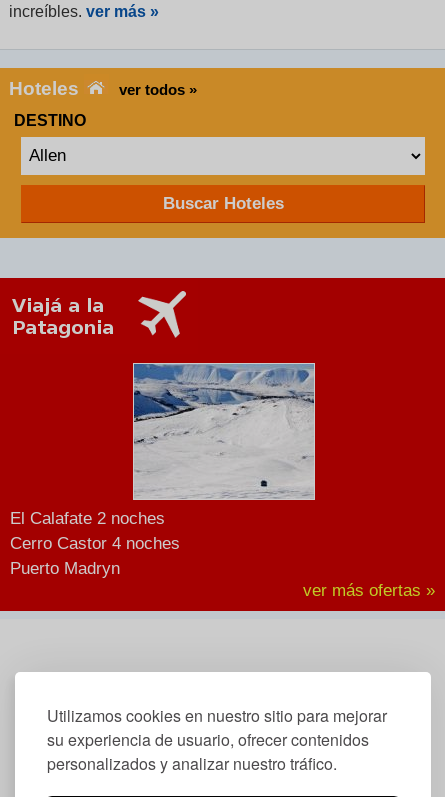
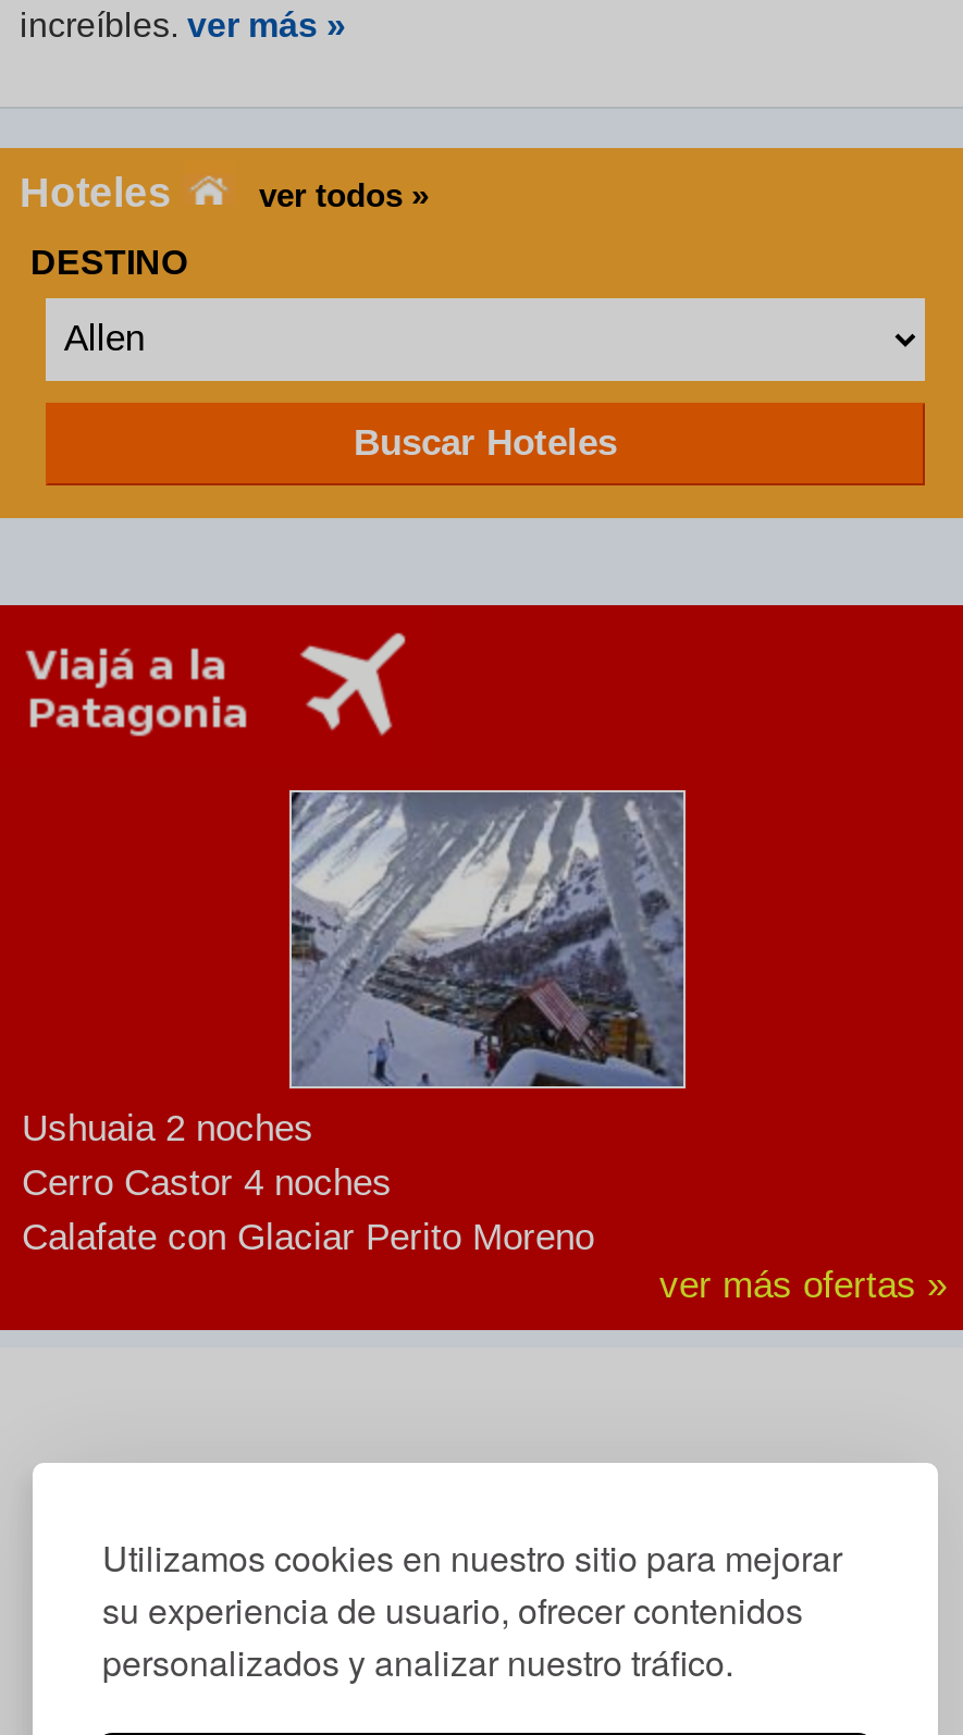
- [image]
- El Calafate 2 noches
+ [image]
+ Ushuaia 2 noches

- Puerto Madryn
+ Calafate con Glaciar Perito Moreno
